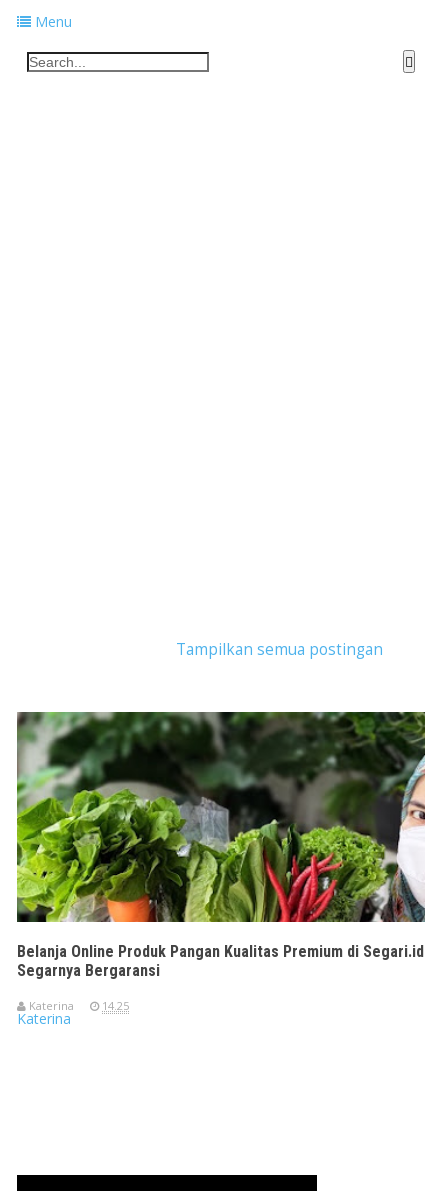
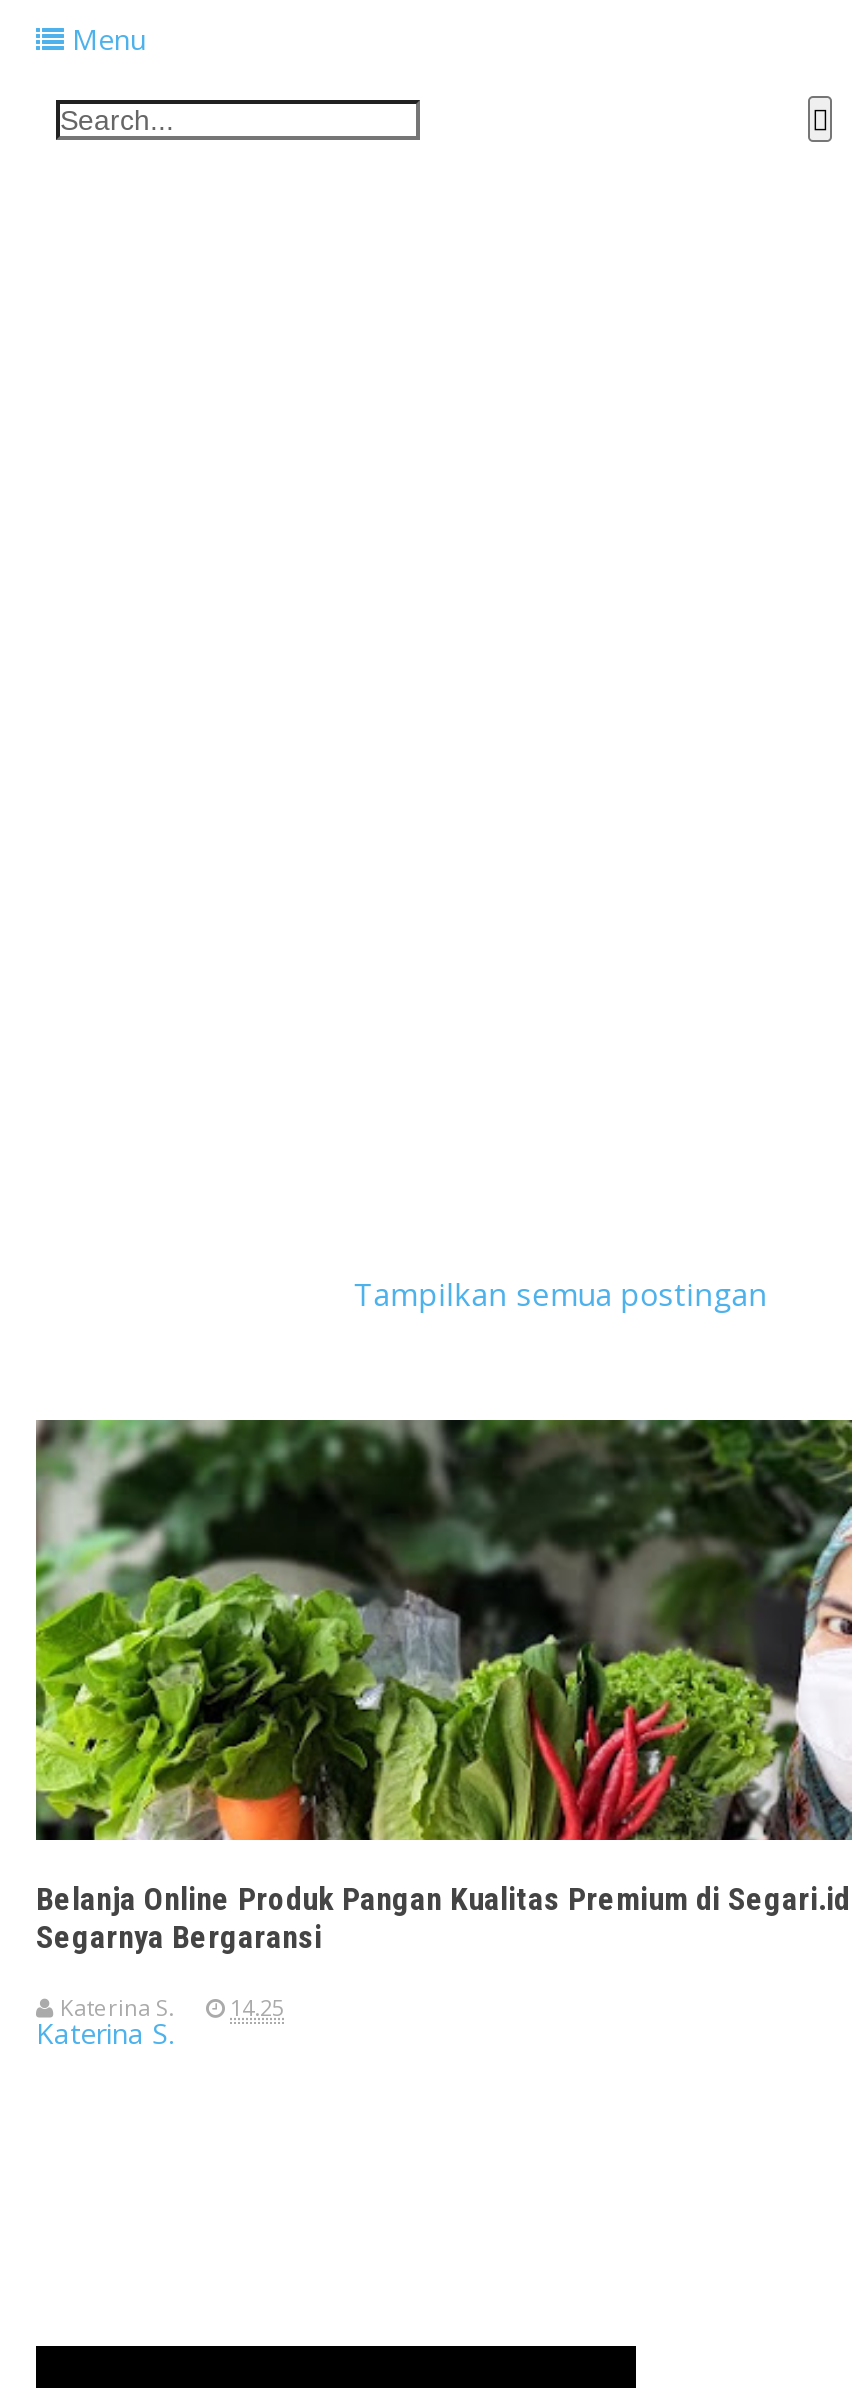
- Katerina
+ Katerina S.

- Katerina
+ Katerina S.
